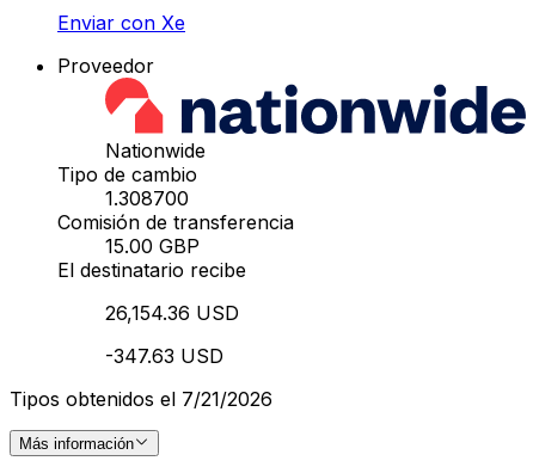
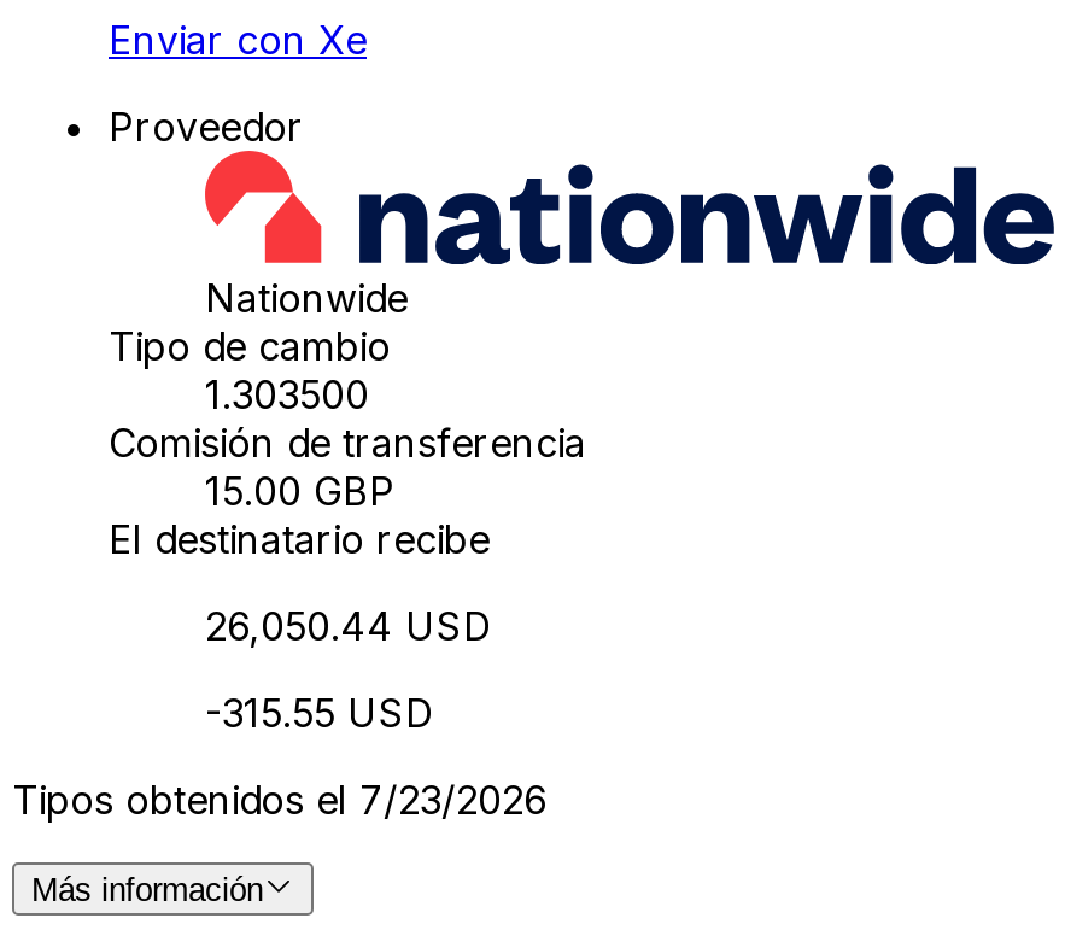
- 1.308700
+ 1.303500

- 26,154.36 USD
+ 26,050.44 USD

- -347.63 USD
+ -315.55 USD

- Tipos obtenidos el 7/21/2026
+ Tipos obtenidos el 7/23/2026
